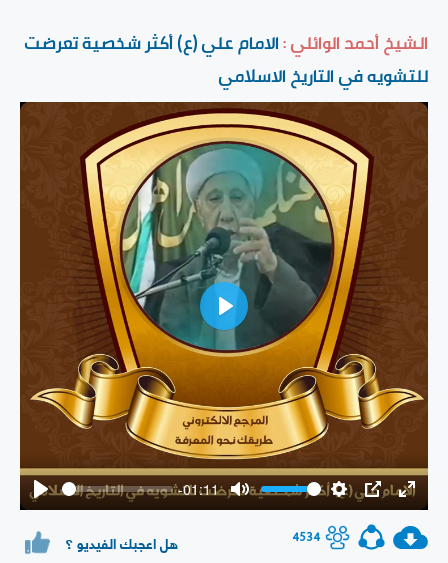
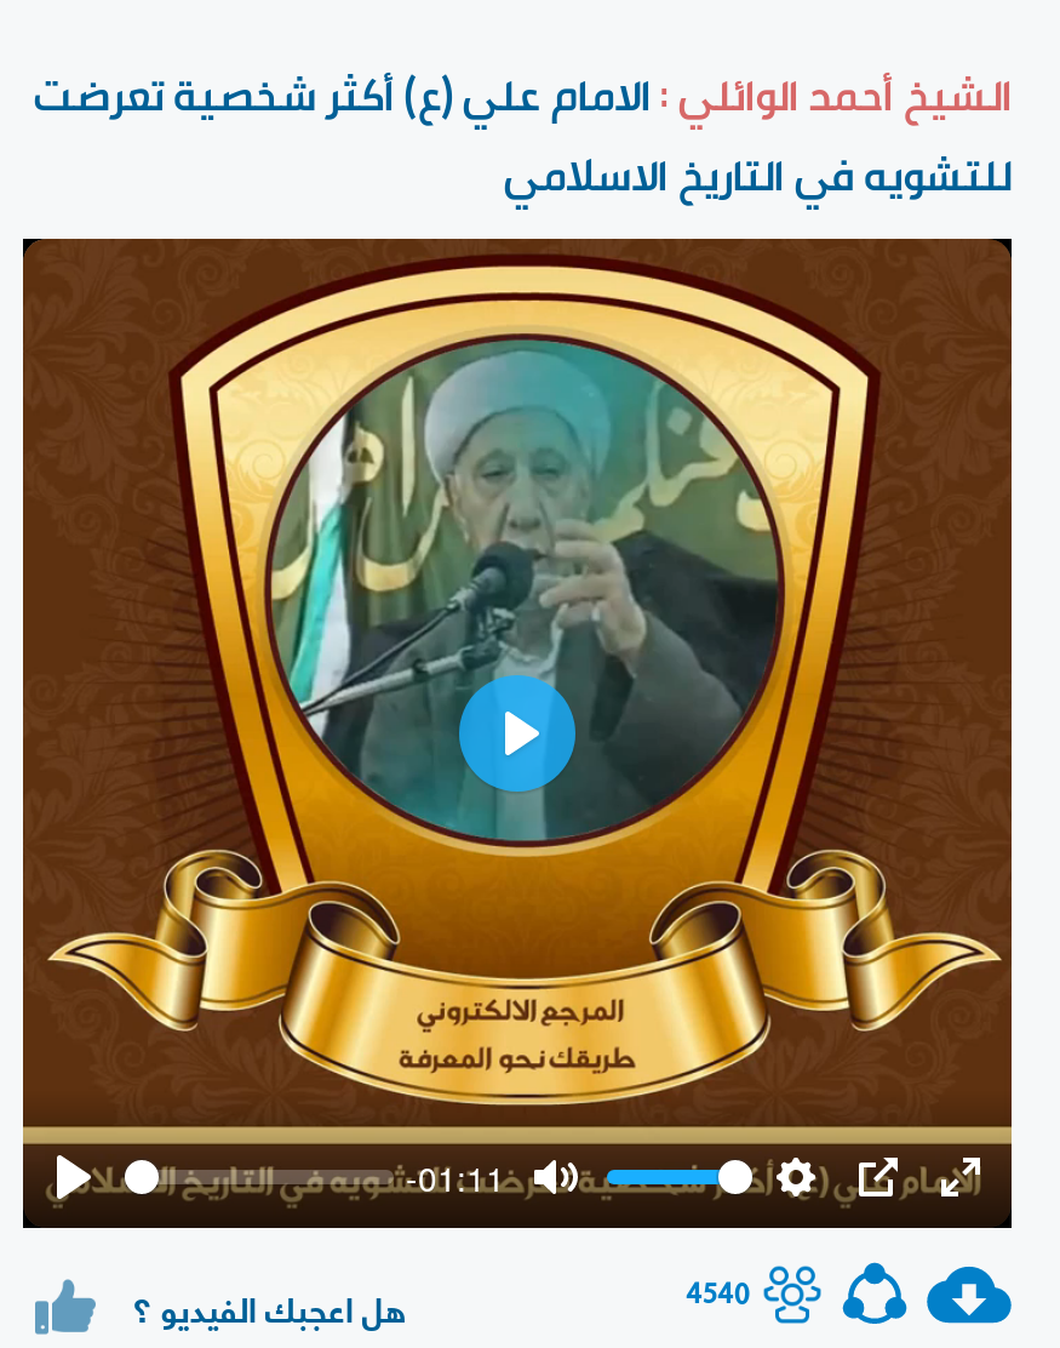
- 4534
+ 4540
